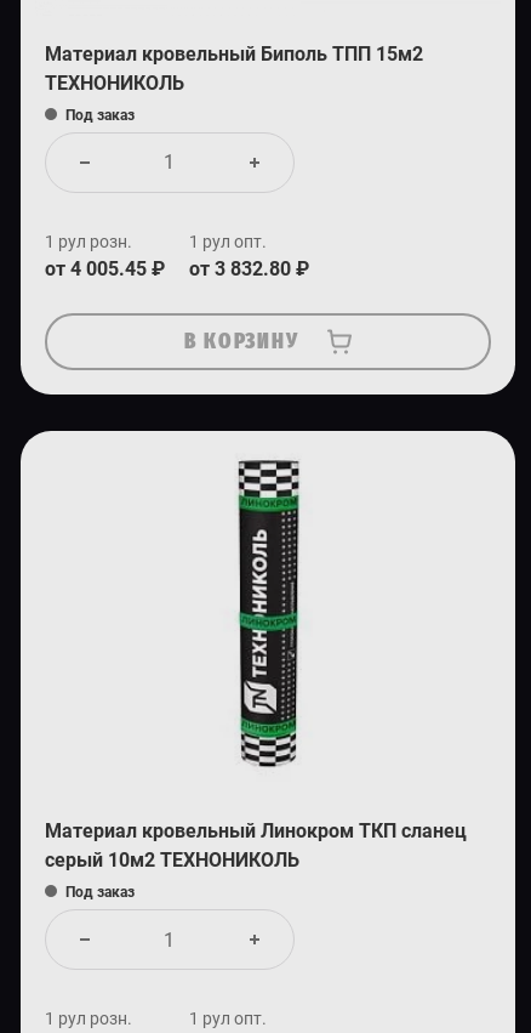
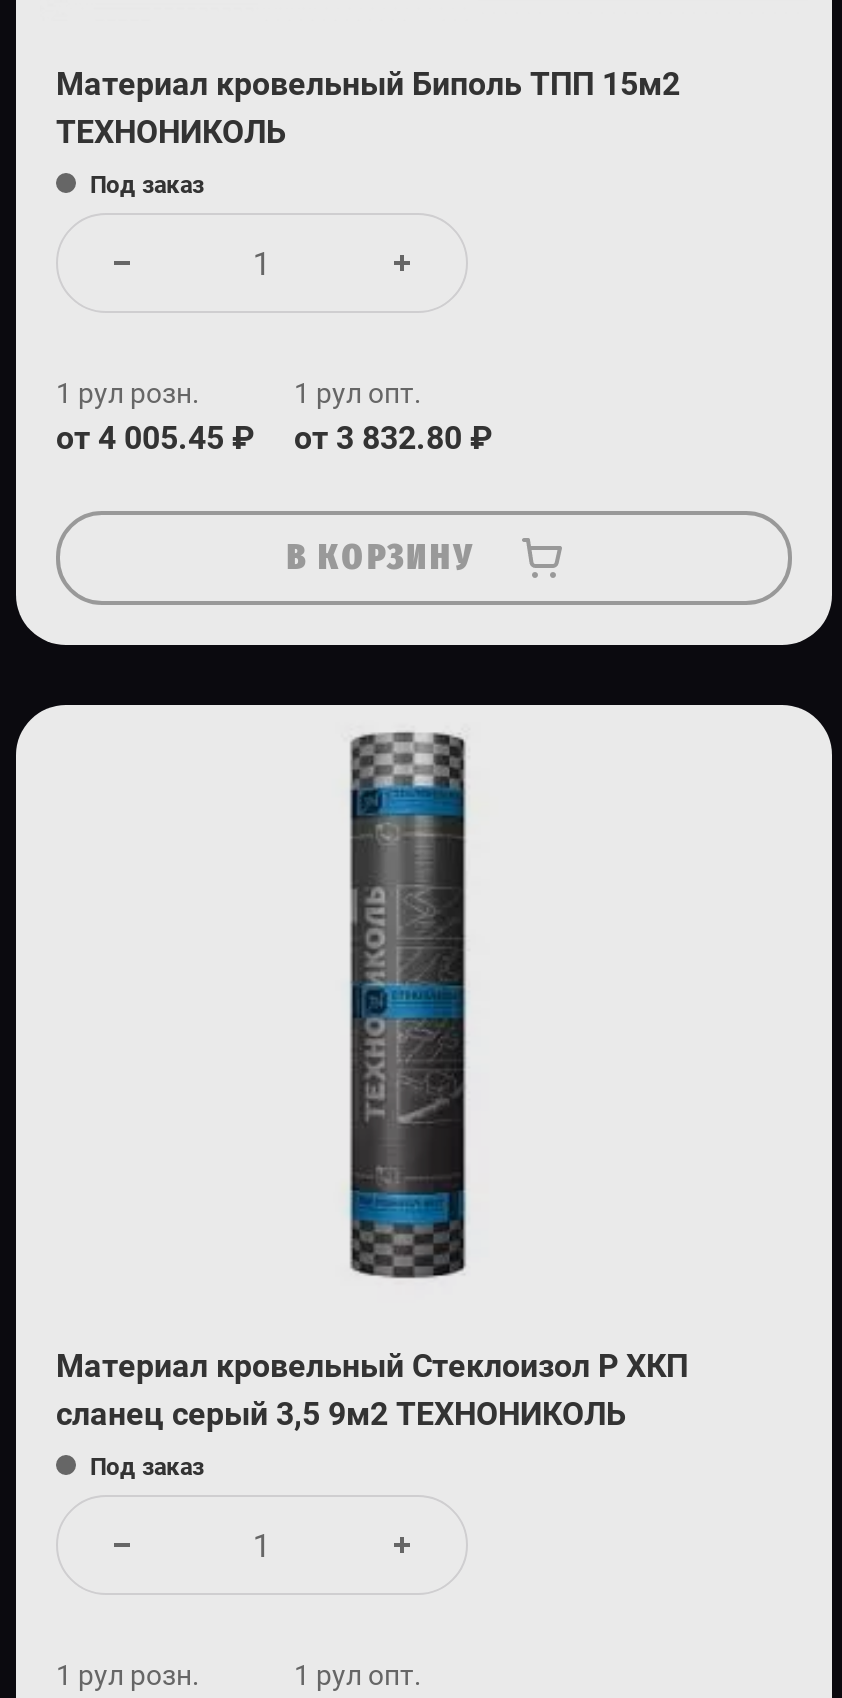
- [image]
- Материал кровельный Линокром ТКП сланец
- серый 10м2 ТЕХНОНИКОЛЬ
+ [image]
+ Материал кровельный Стеклоизол Р ХКП
+ сланец серый 3,5 9м2 ТЕХНОНИКОЛЬ
